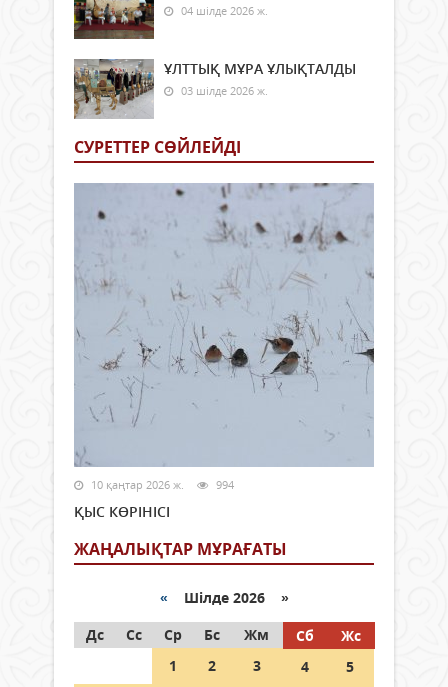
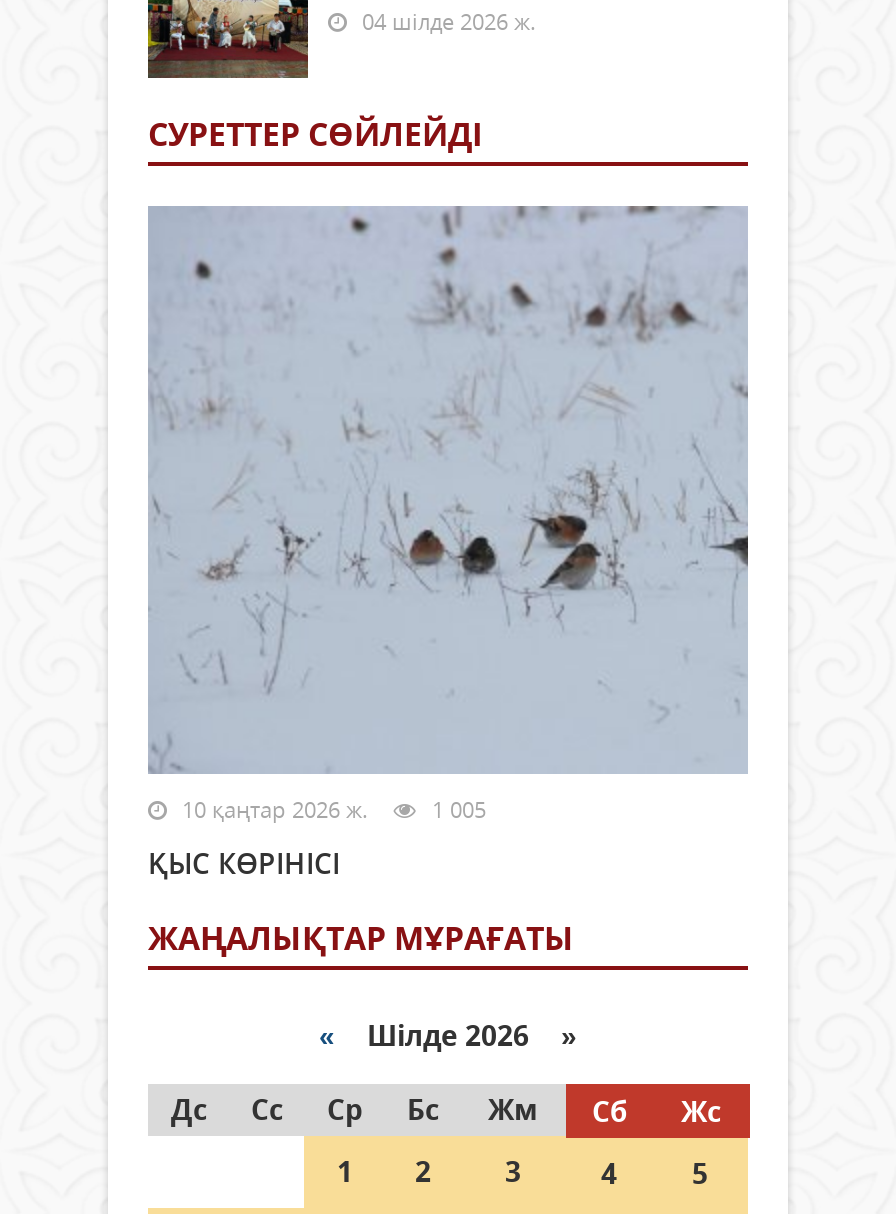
- [image]
- ҰЛТТЫҚ МҰРА ҰЛЫҚТАЛДЫ
- 03 шілде 2026 ж.

- 10 қаңтар 2026 ж. 994
+ 10 қаңтар 2026 ж. 1 005
